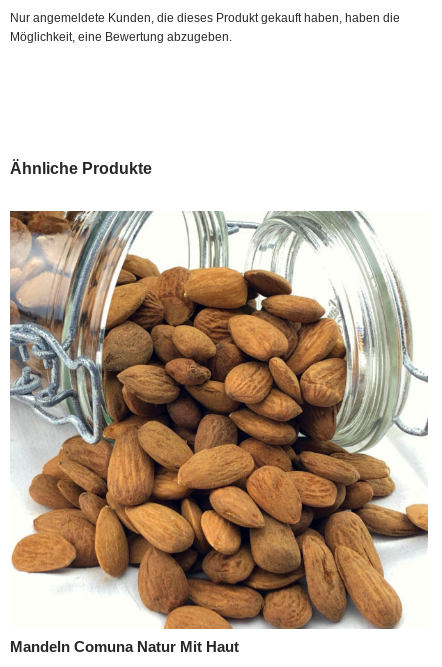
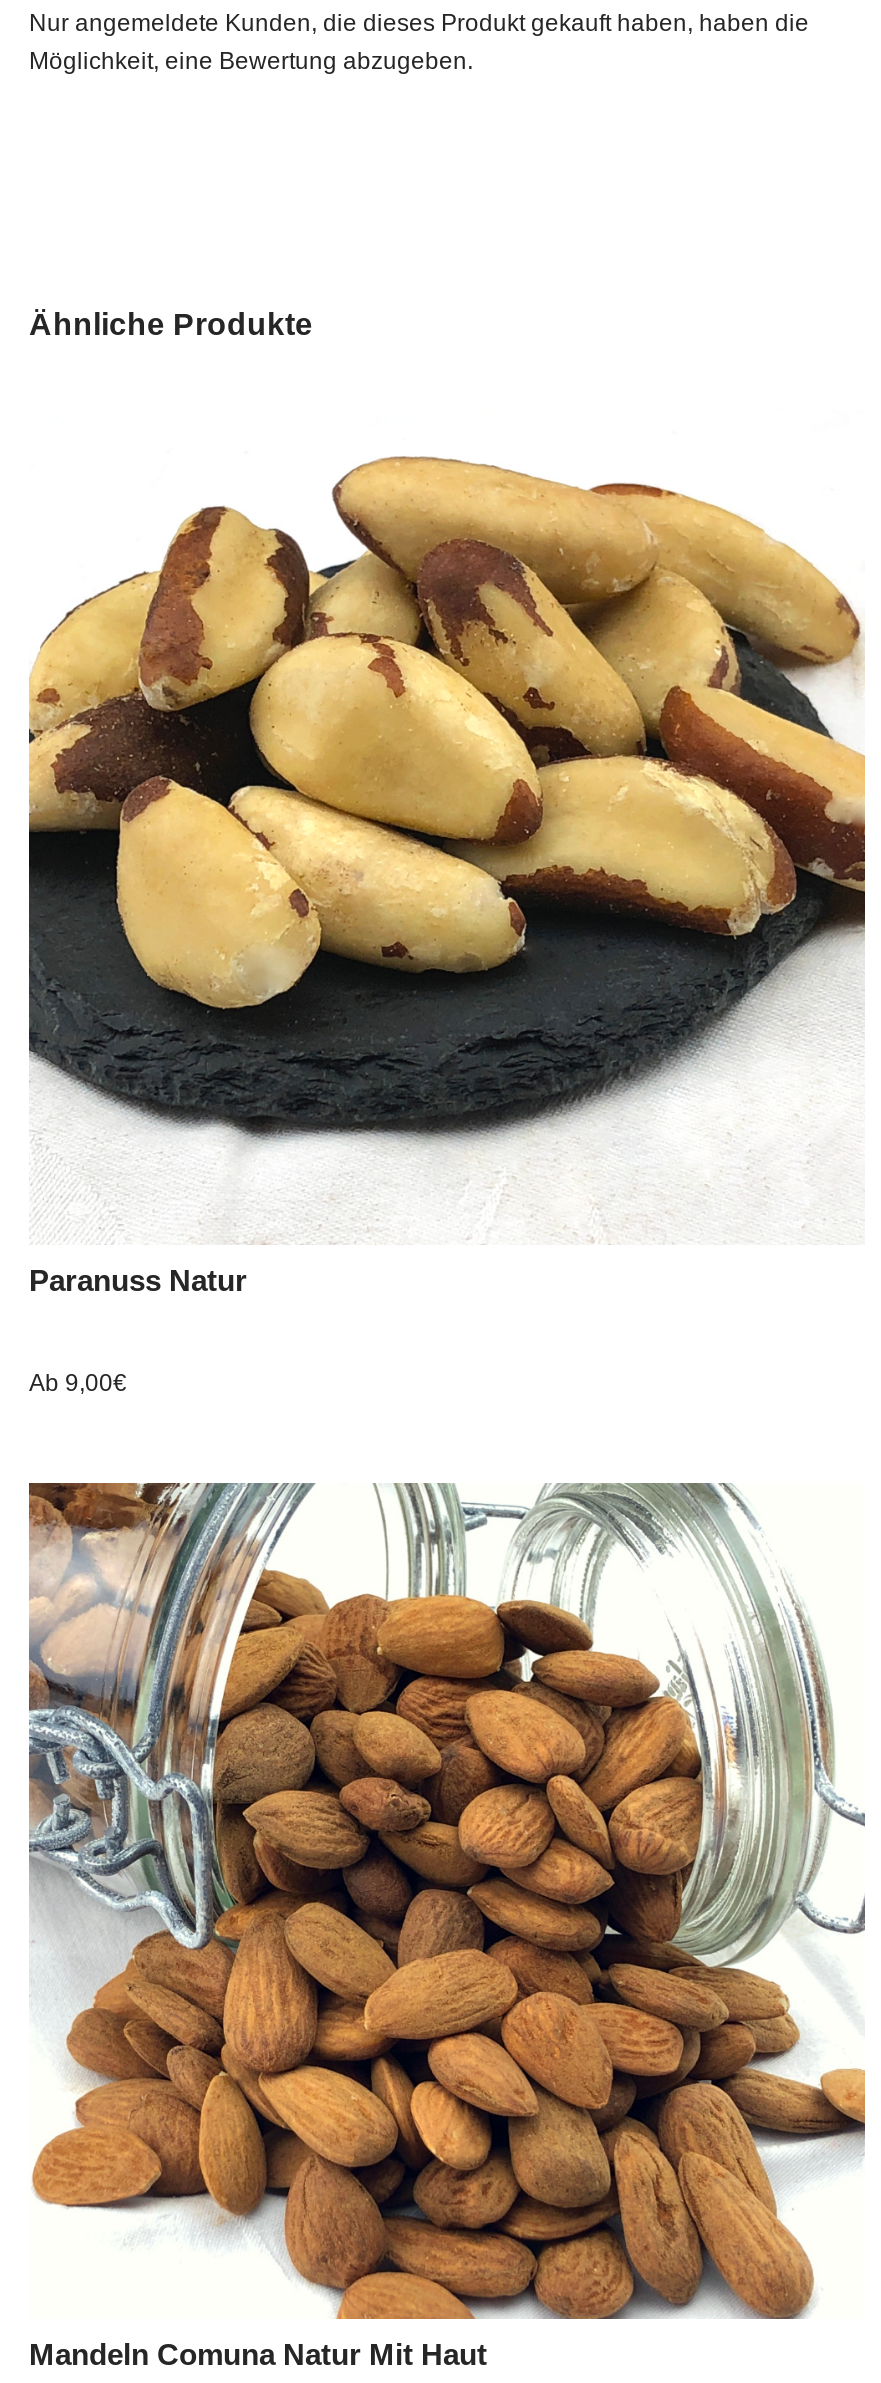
+ [image]

+ Paranuss Natur
+ Ab 9,00€
